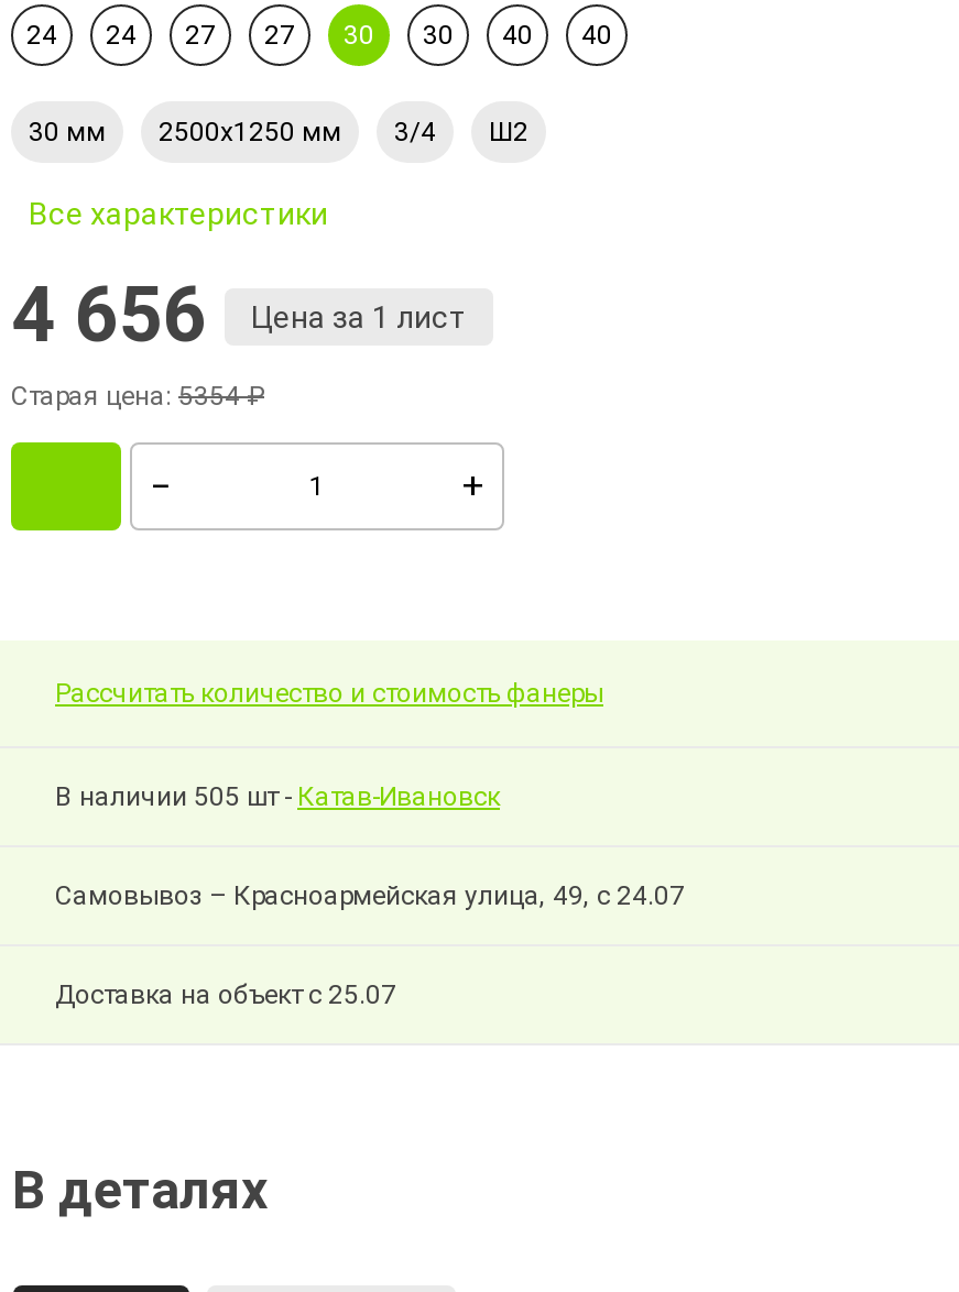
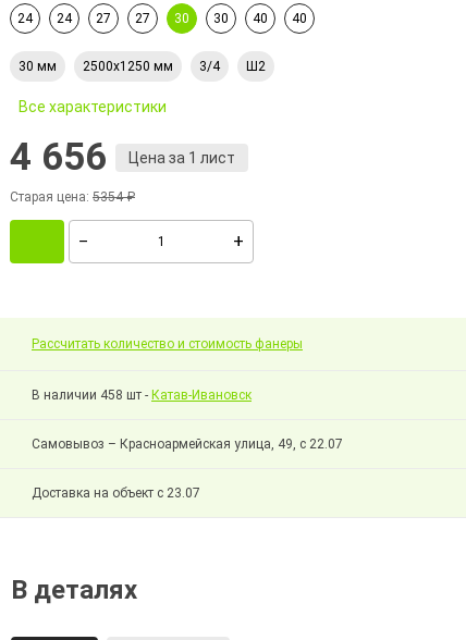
- В наличии 505 шт - Катав-Ивановск
+ В наличии 458 шт - Катав-Ивановск

- Самовывоз – Красноармейская улица, 49, с 24.07
+ Самовывоз – Красноармейская улица, 49, с 22.07

- Доставка на объект с 25.07
+ Доставка на объект с 23.07
